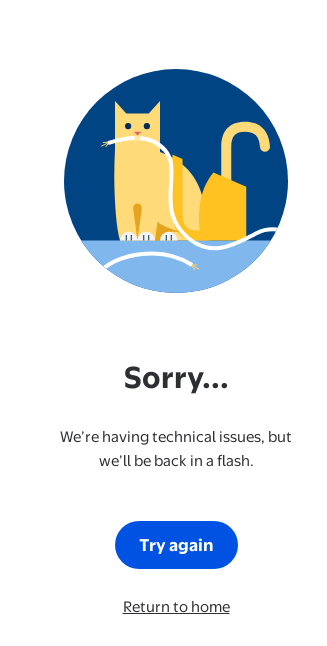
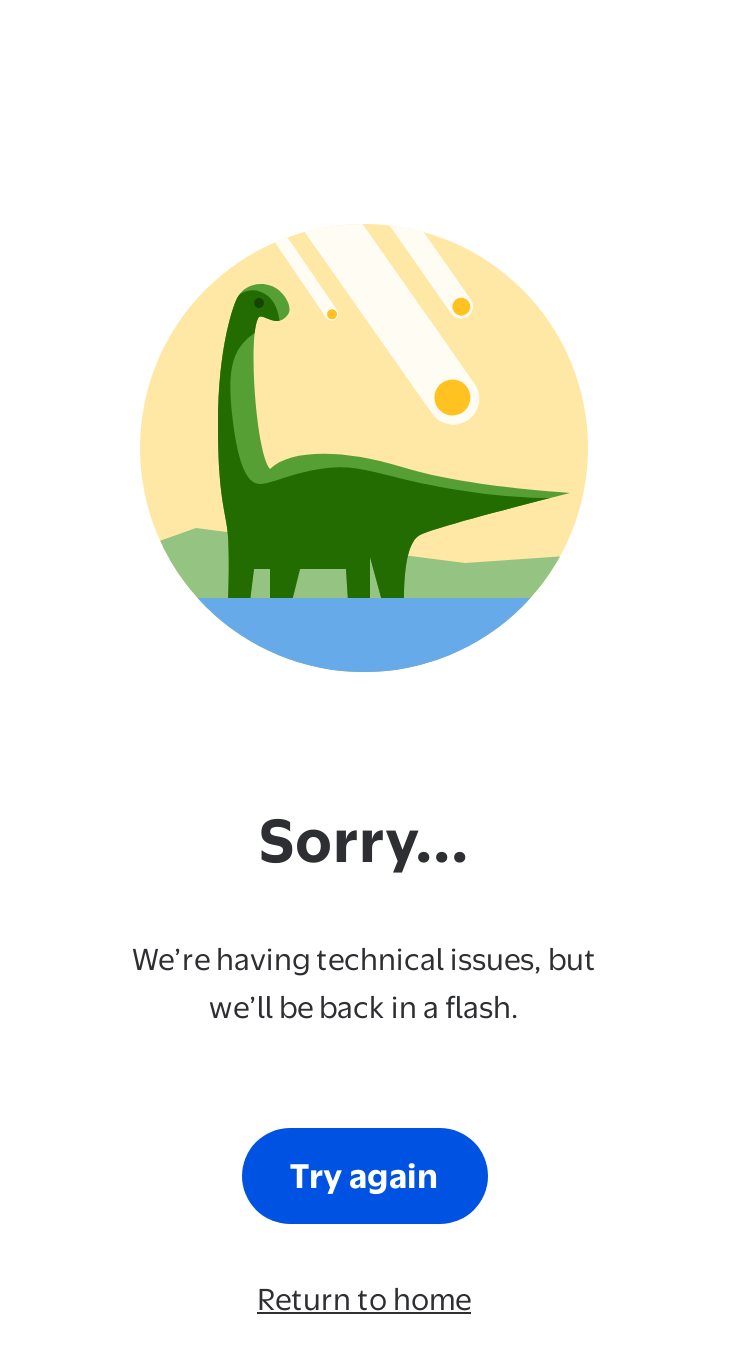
- [image]
+ [image]
